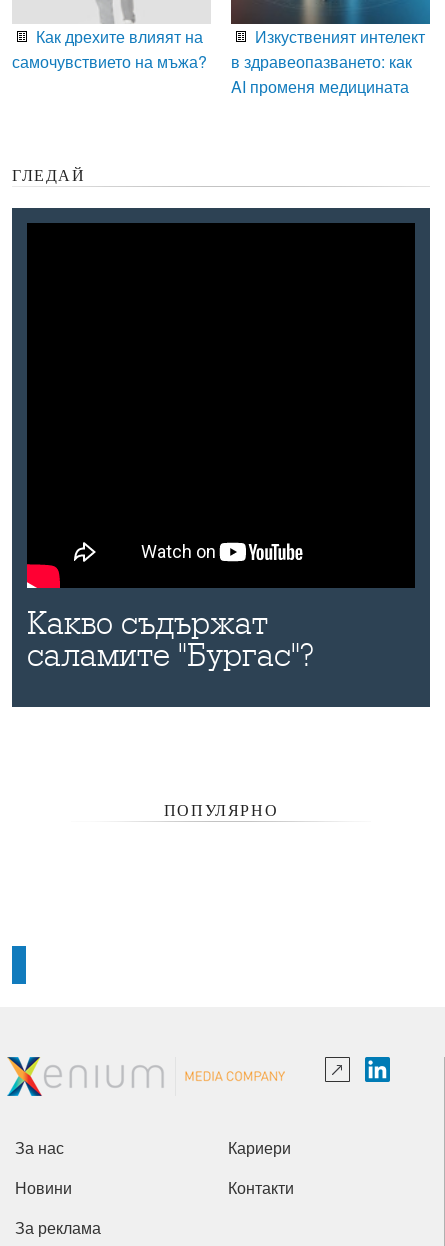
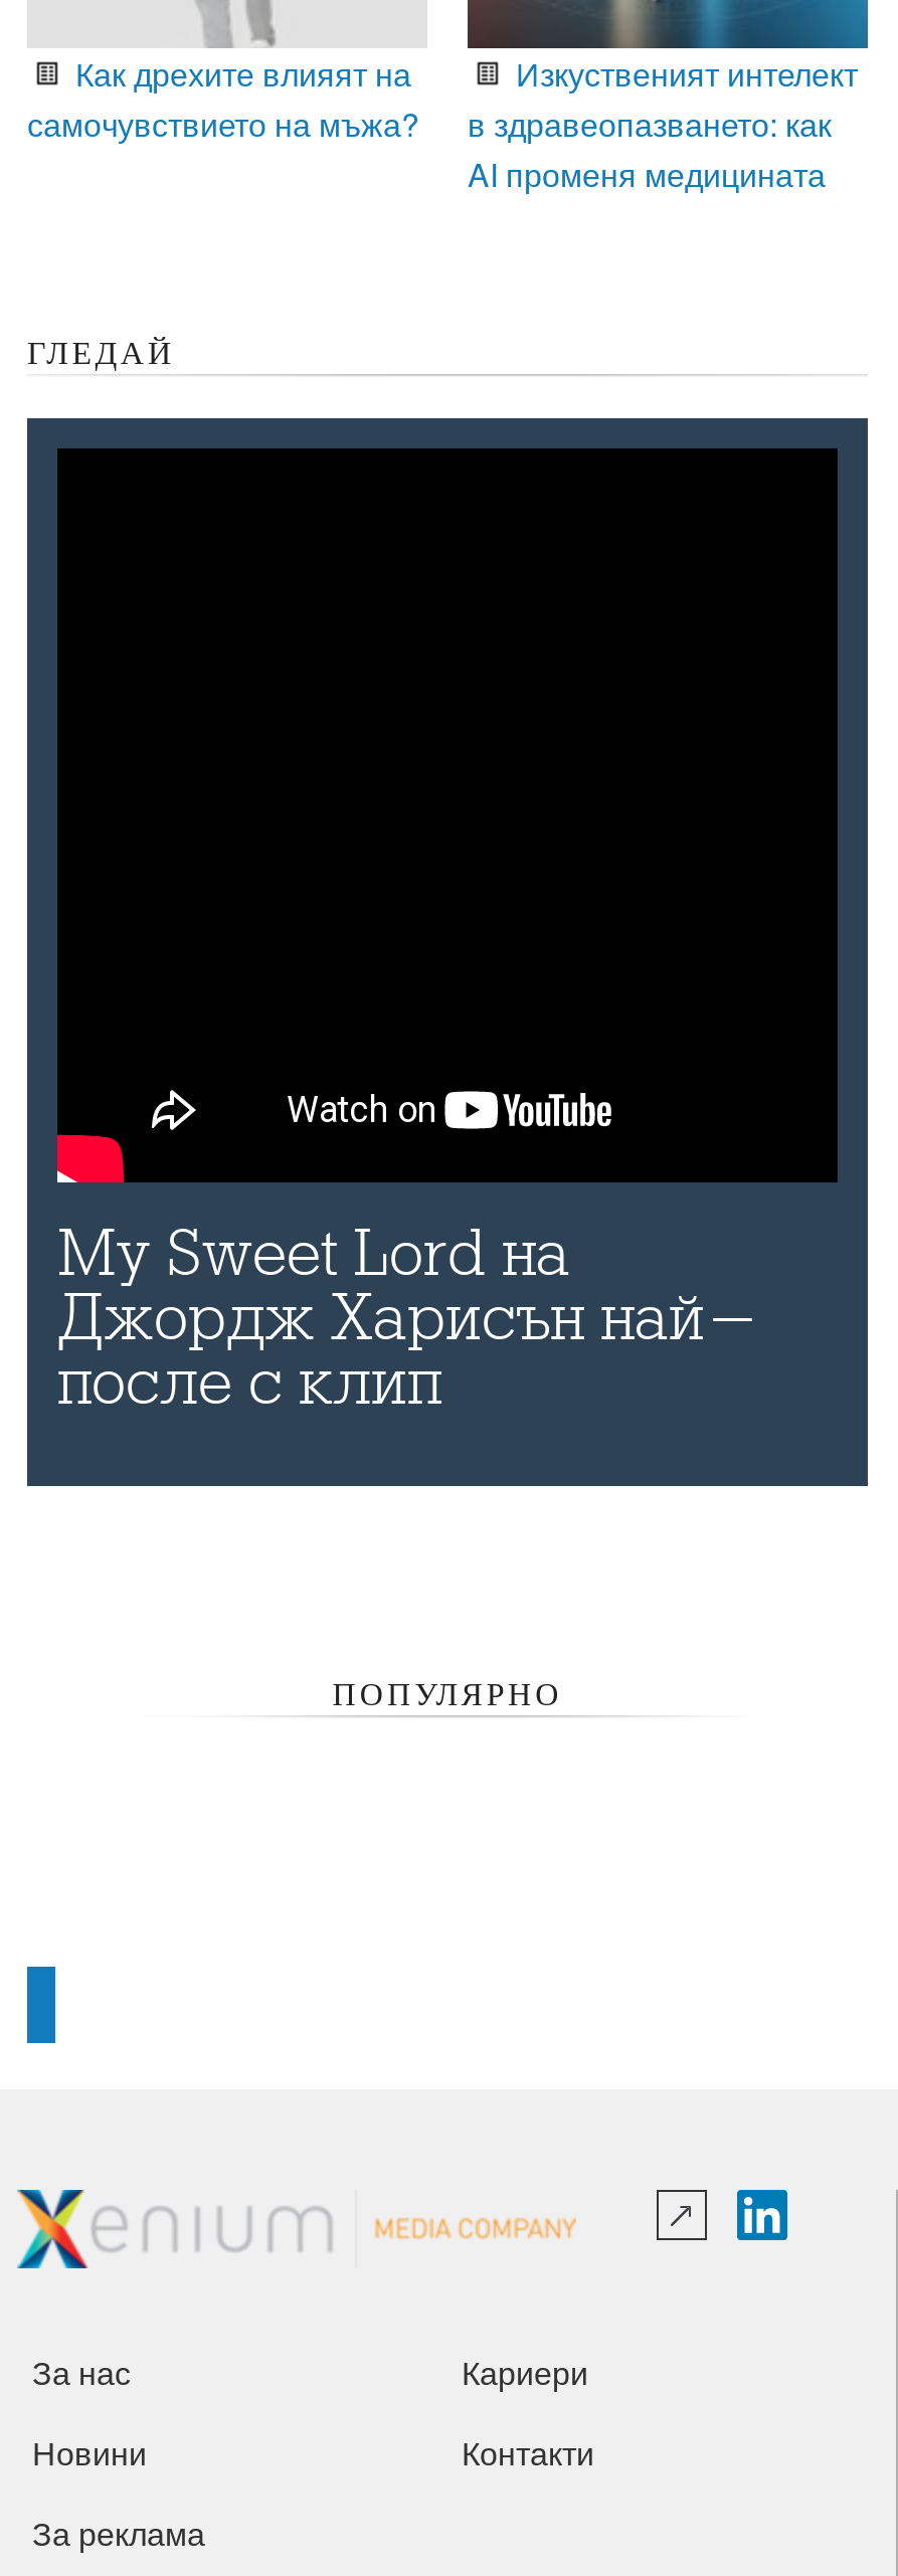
- Какво съдържат
- саламите "Бургас"?
+ My Sweet Lord на
+ Джордж Харисън най-
+ после с клип
